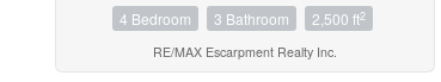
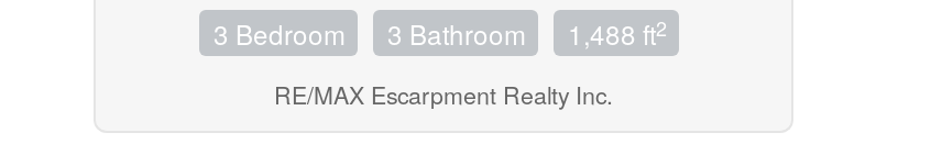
- 4 Bedroom
+ 3 Bedroom

- 2,500 ft2
+ 1,488 ft2
